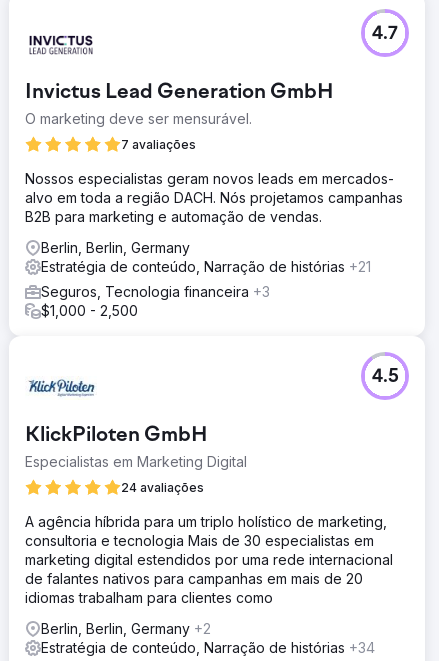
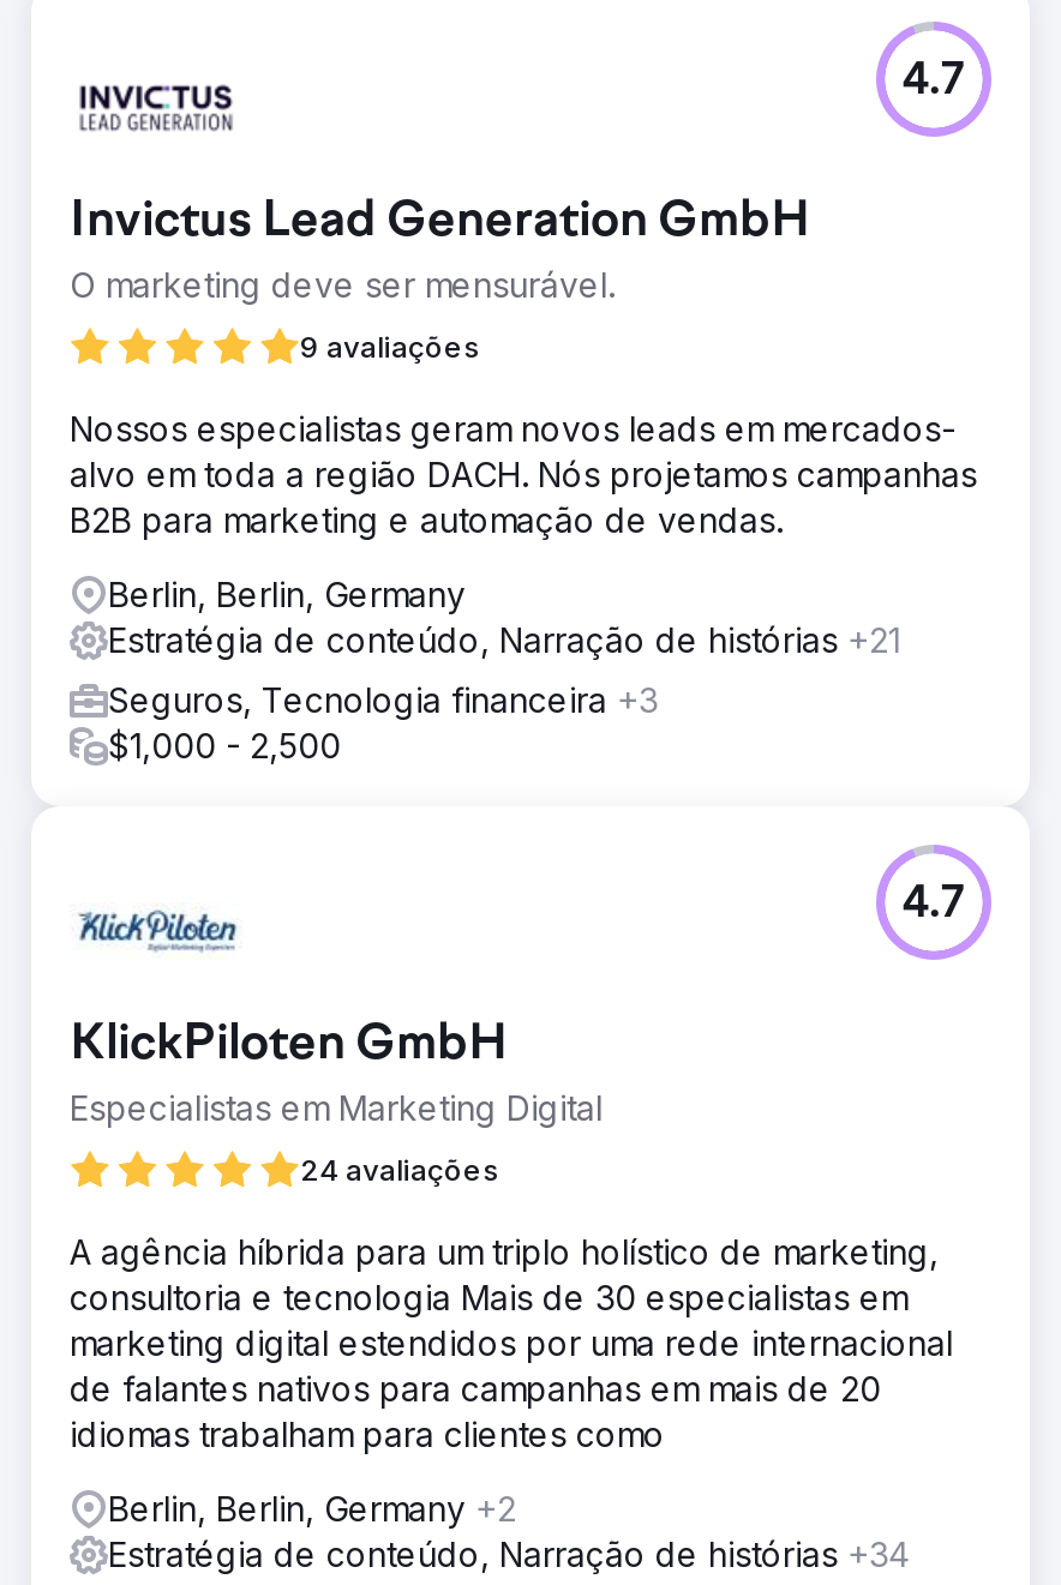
- 7 avaliações
+ 9 avaliações

- 4.5
+ 4.7
